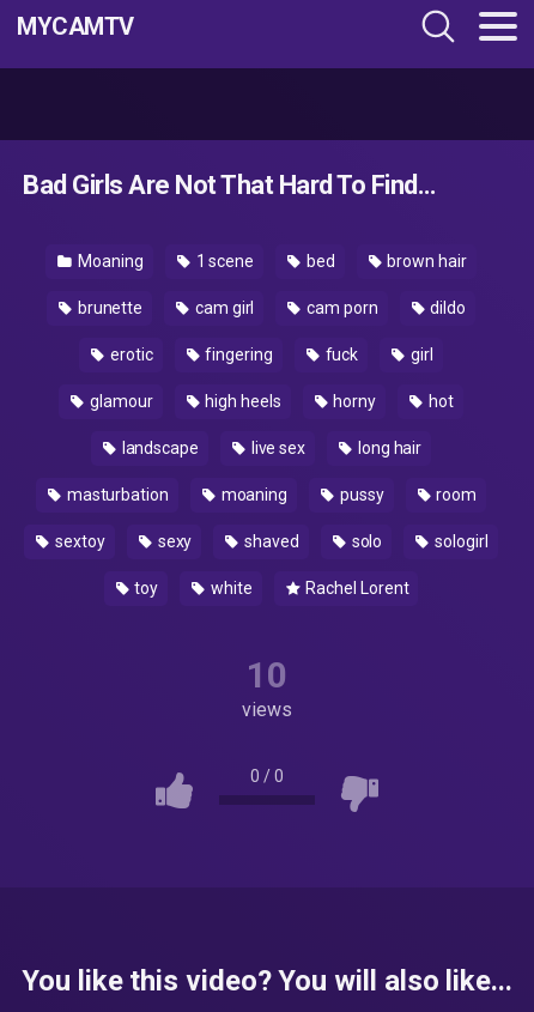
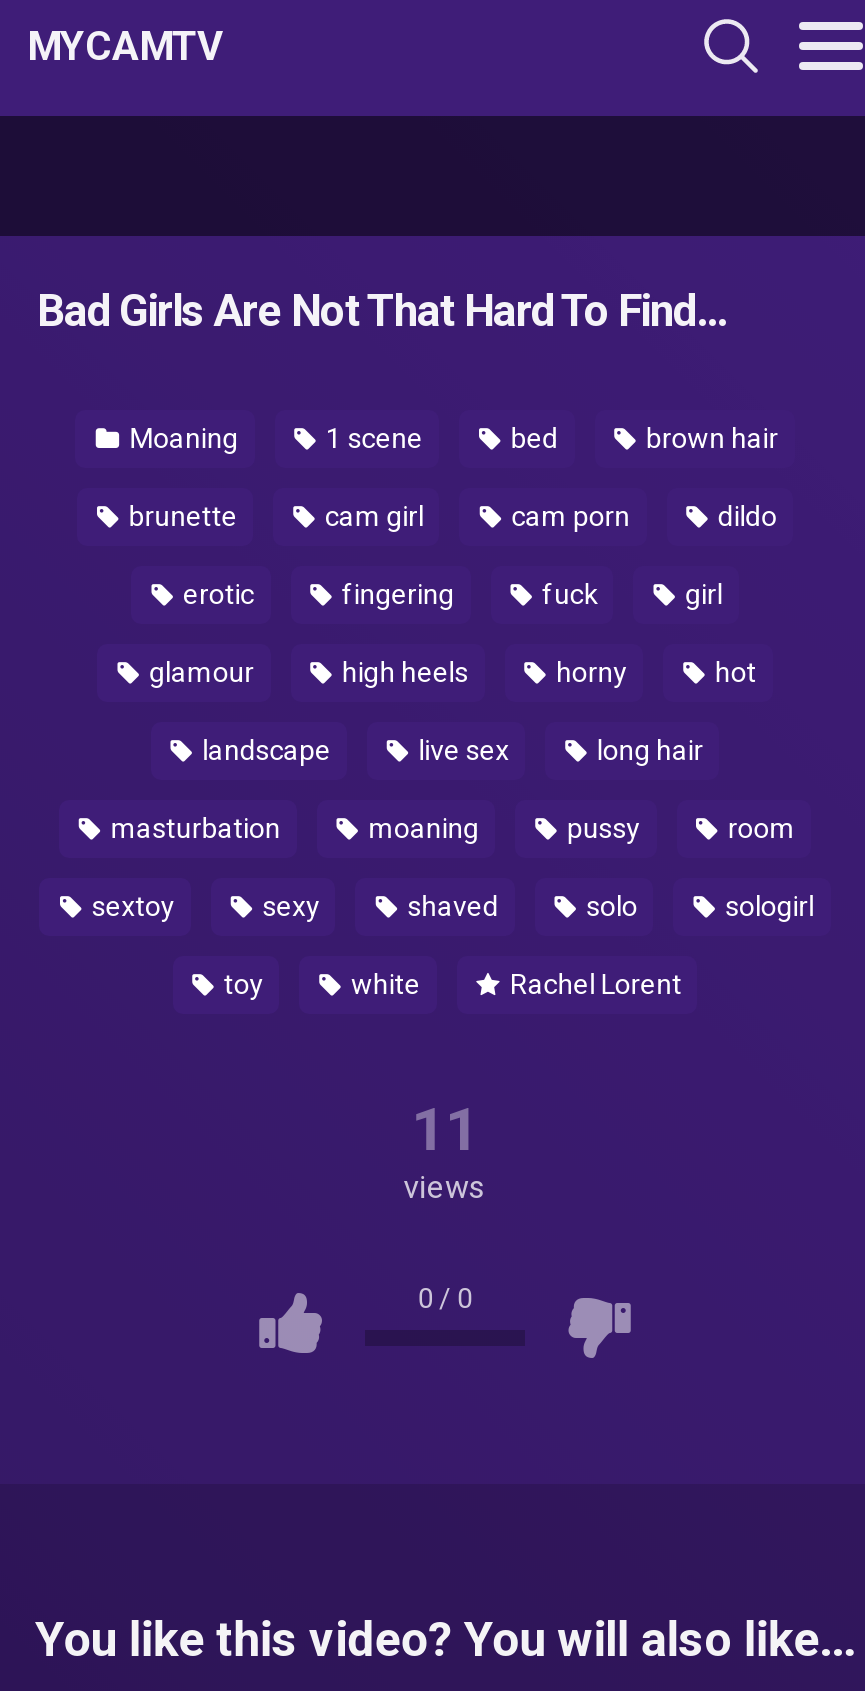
- 10
+ 11
